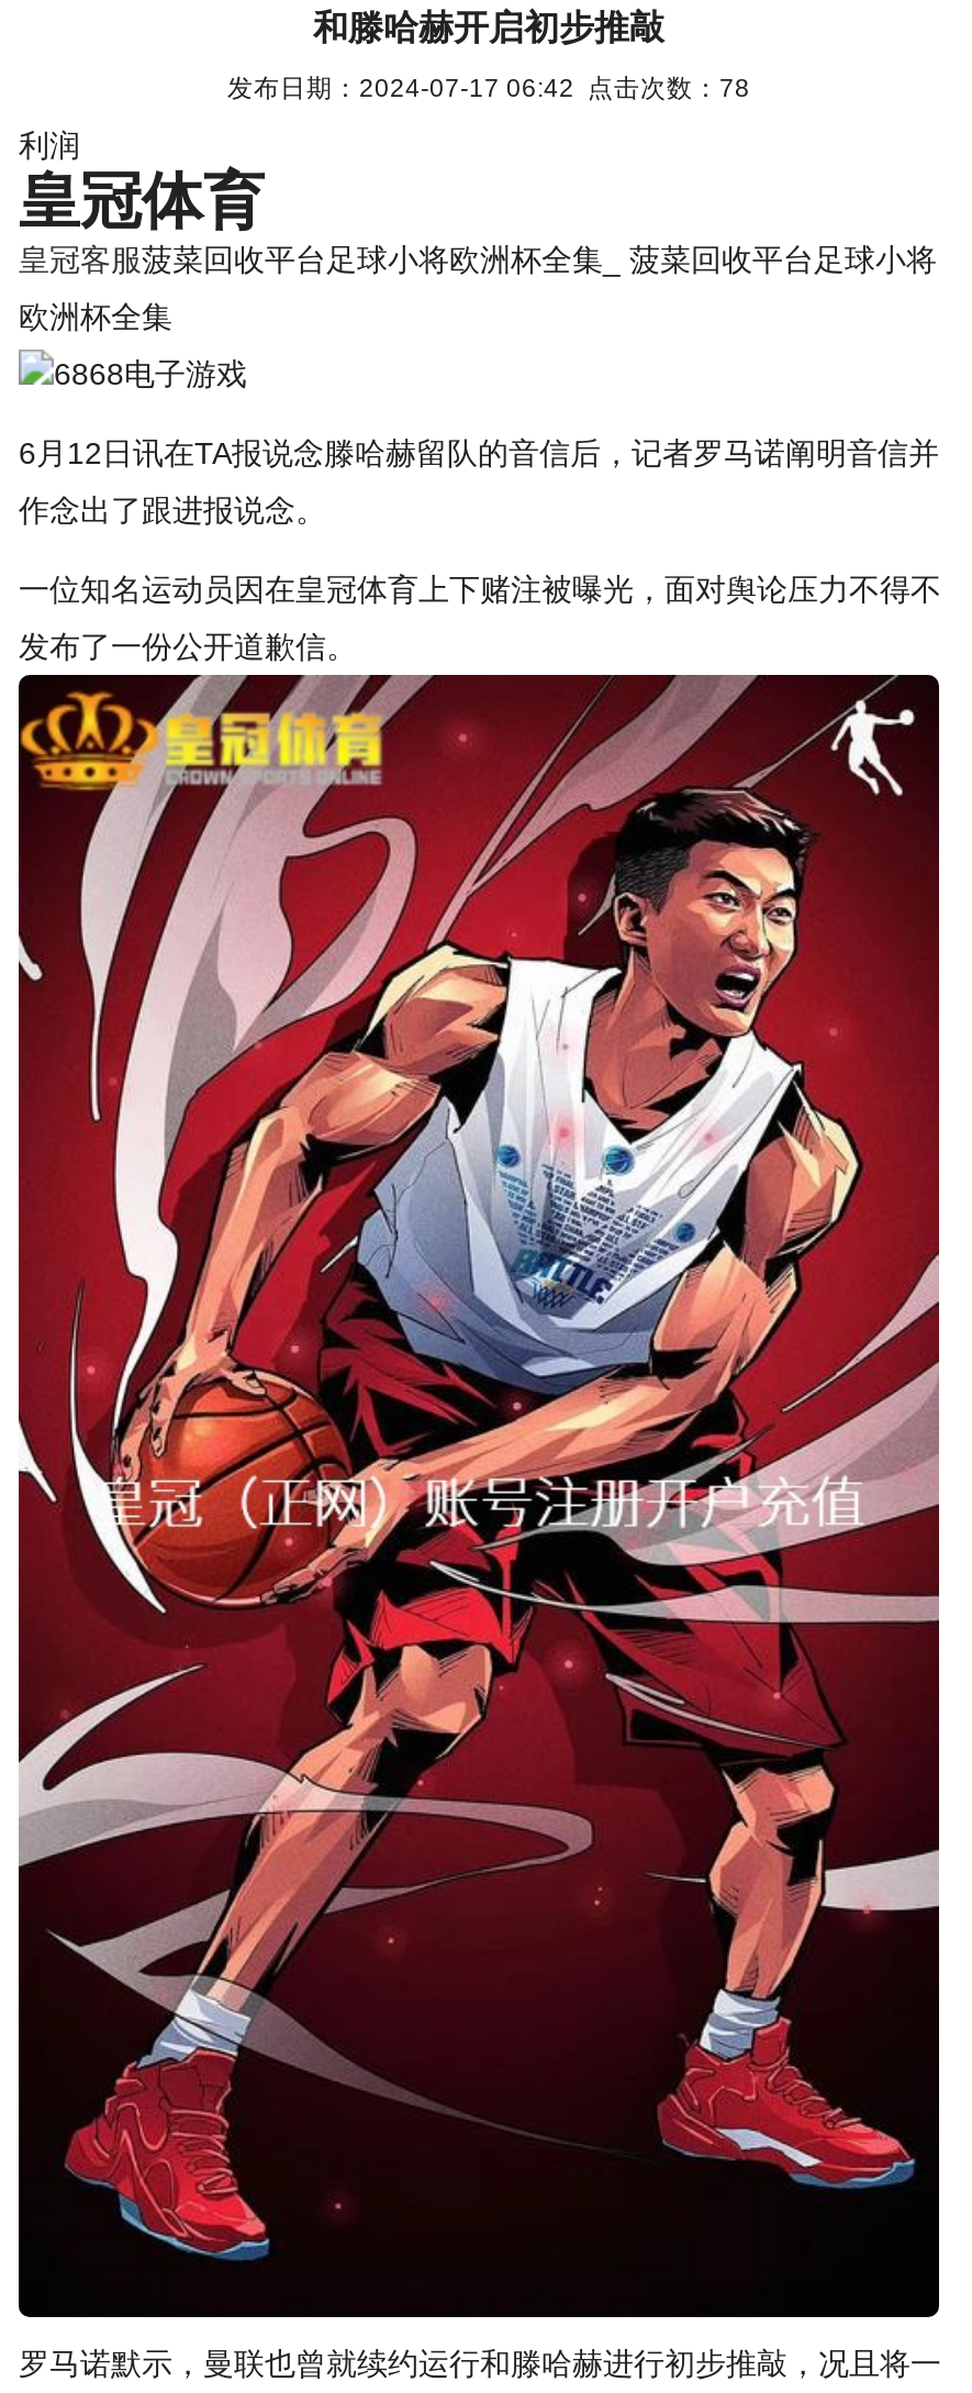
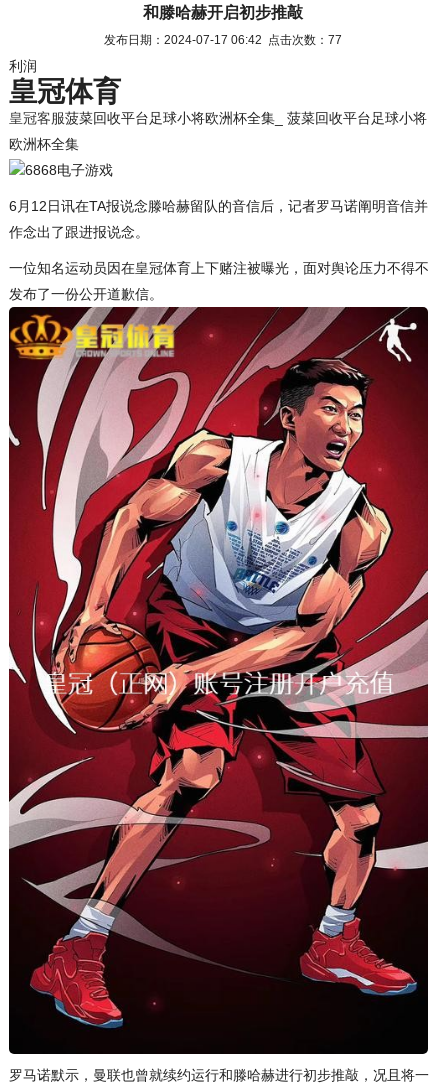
- 发布日期：2024-07-17 06:42 点击次数：78
+ 发布日期：2024-07-17 06:42 点击次数：77
